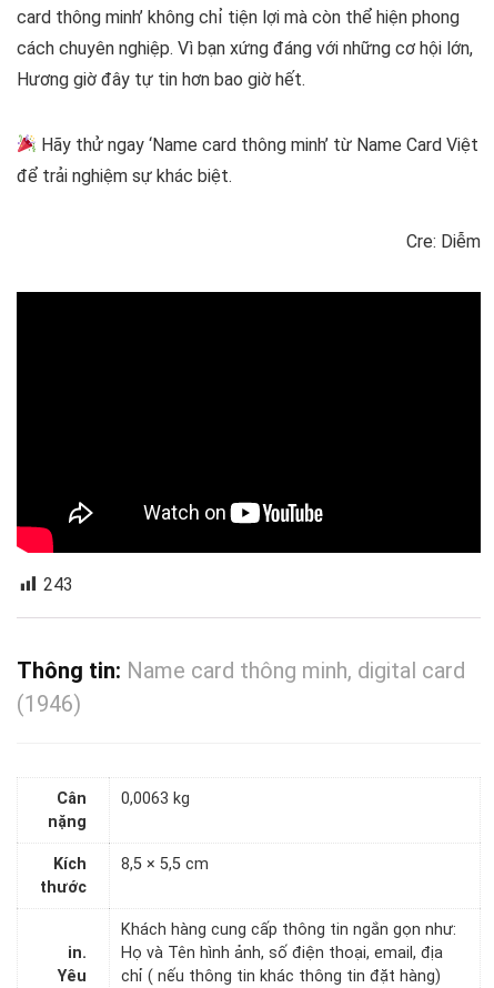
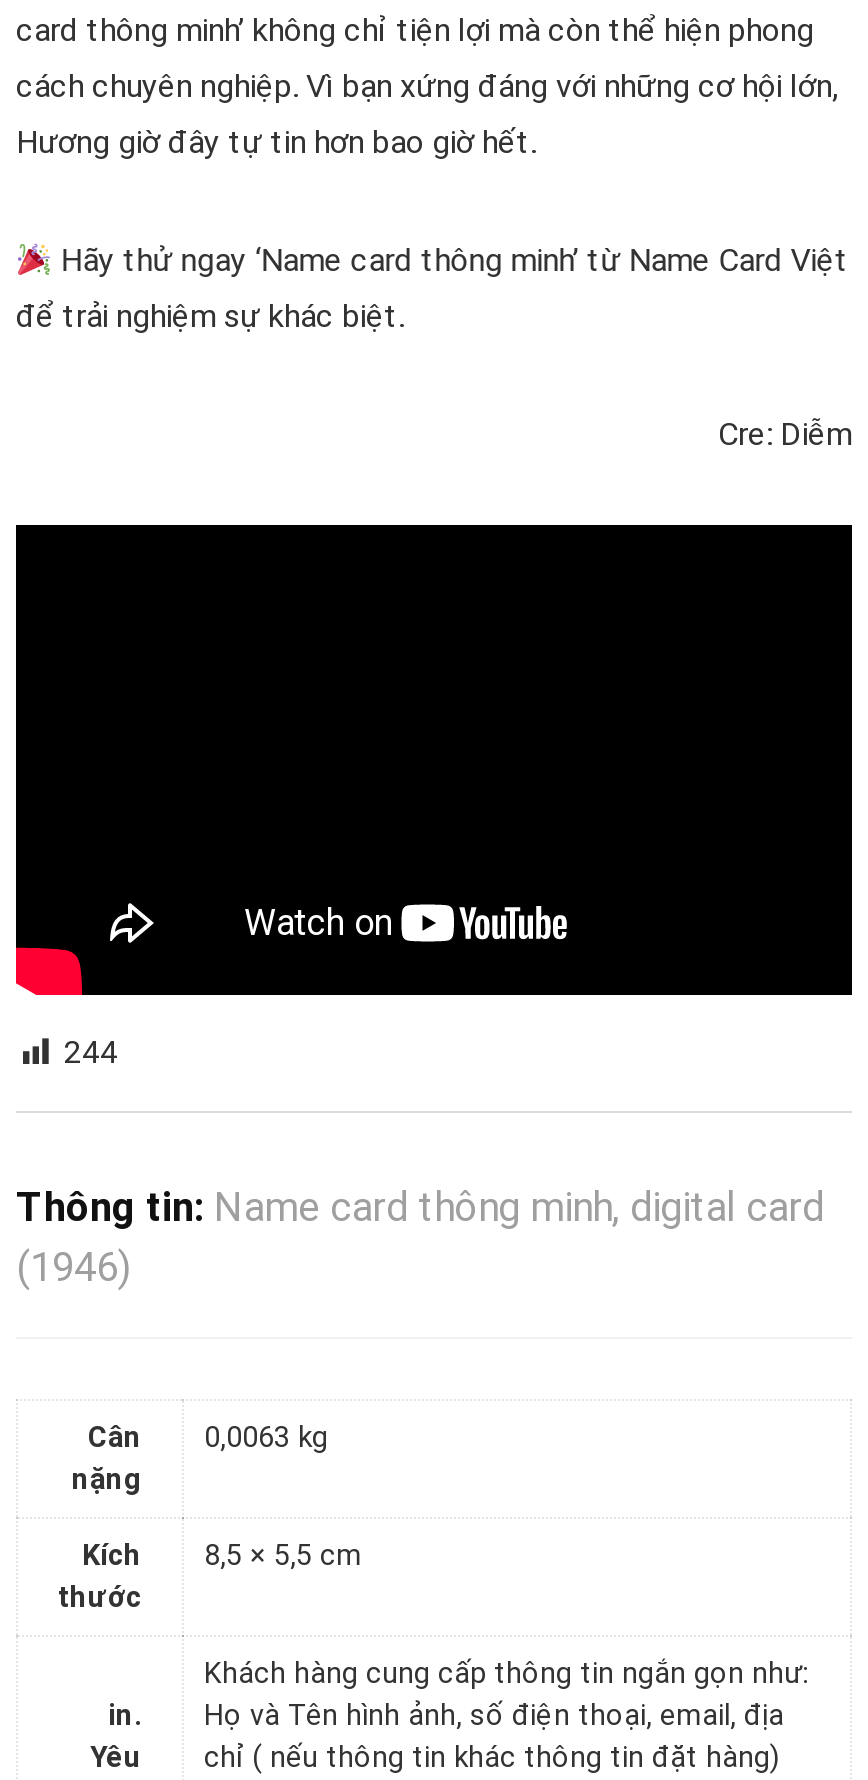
- 243
+ 244
